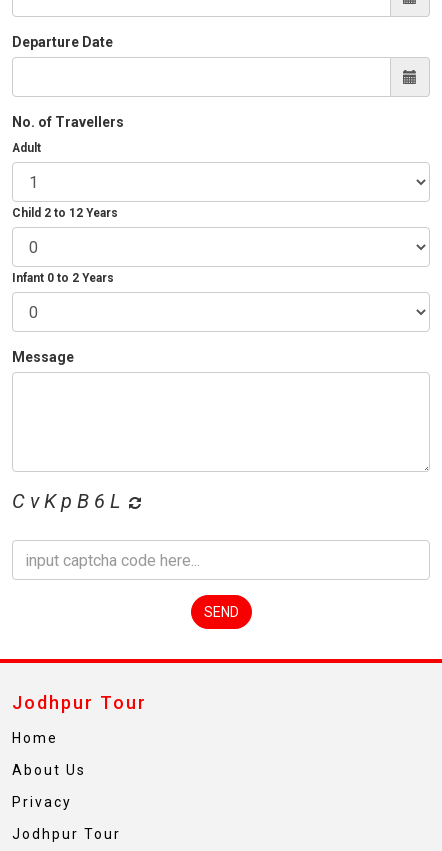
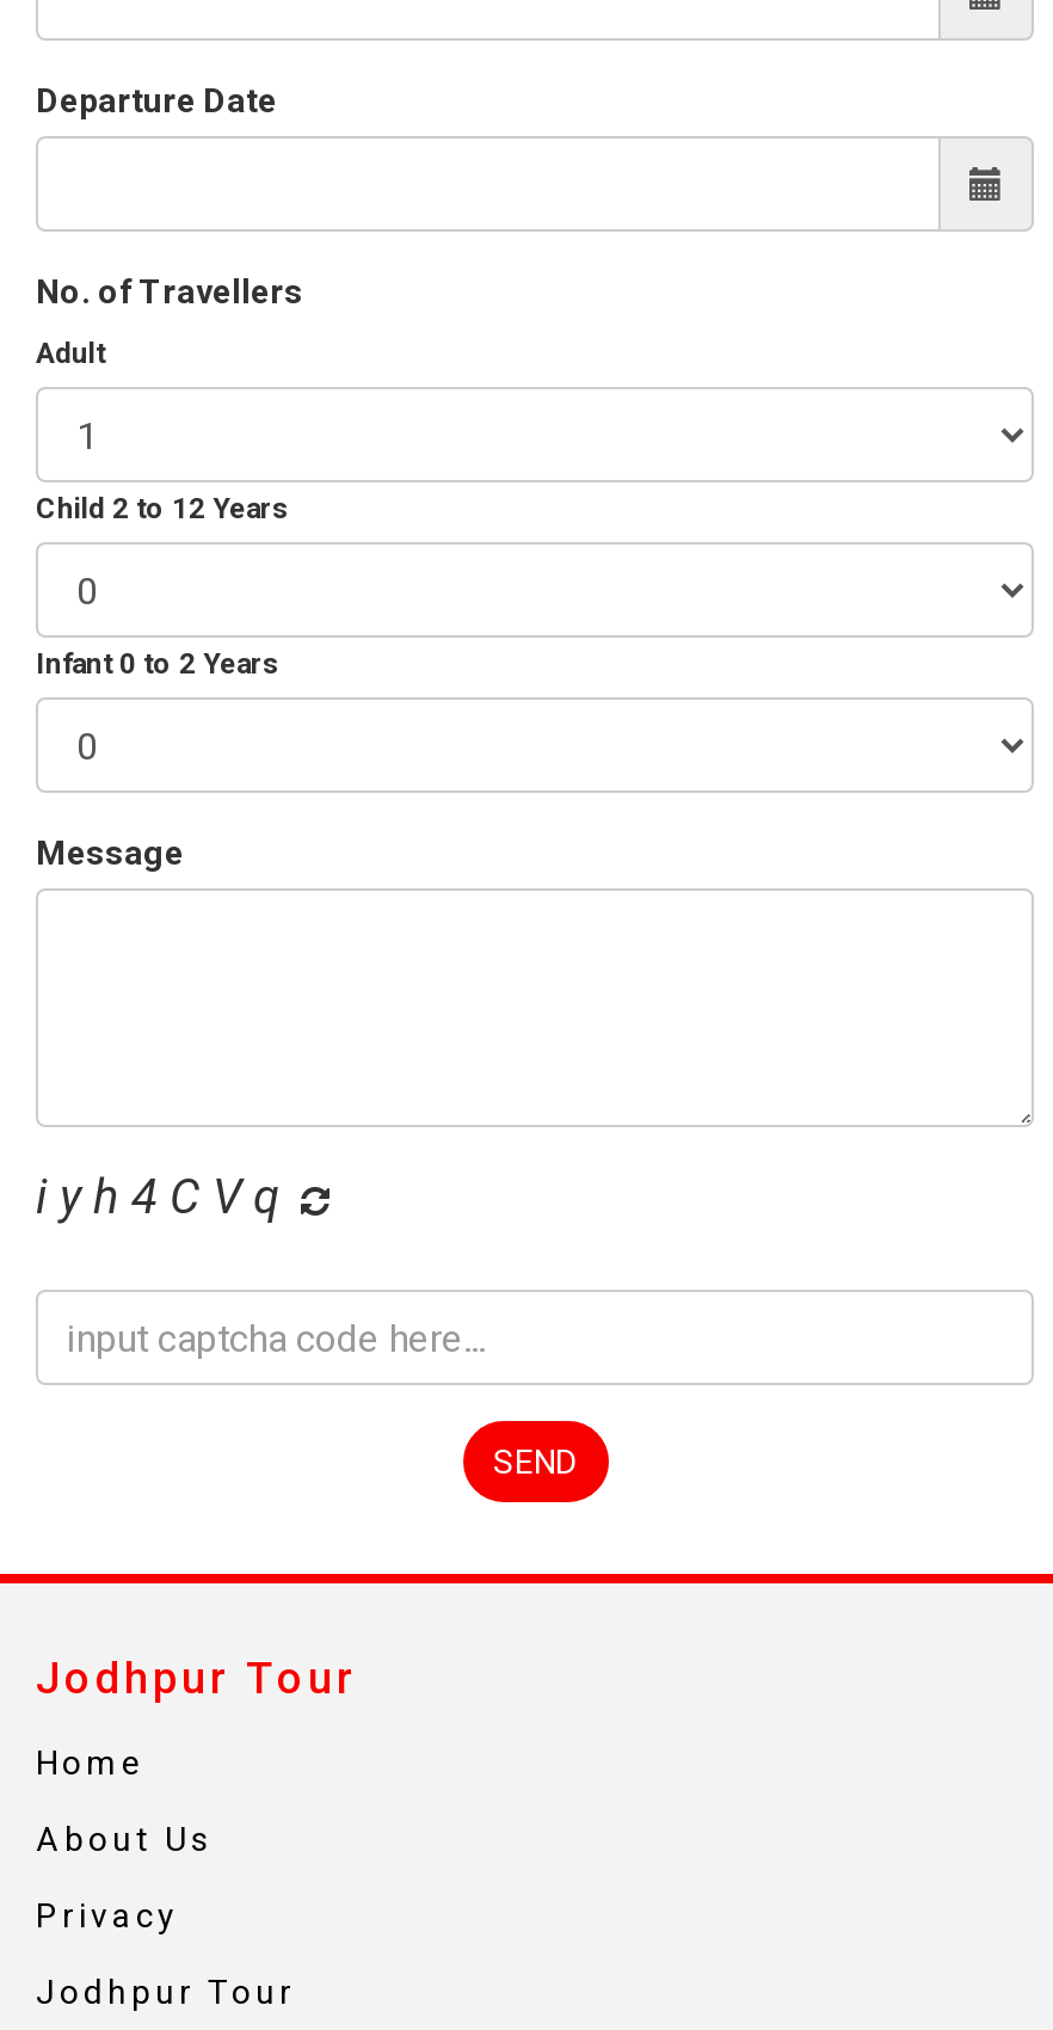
- C v K p B 6 L
+ i y h 4 C V q
